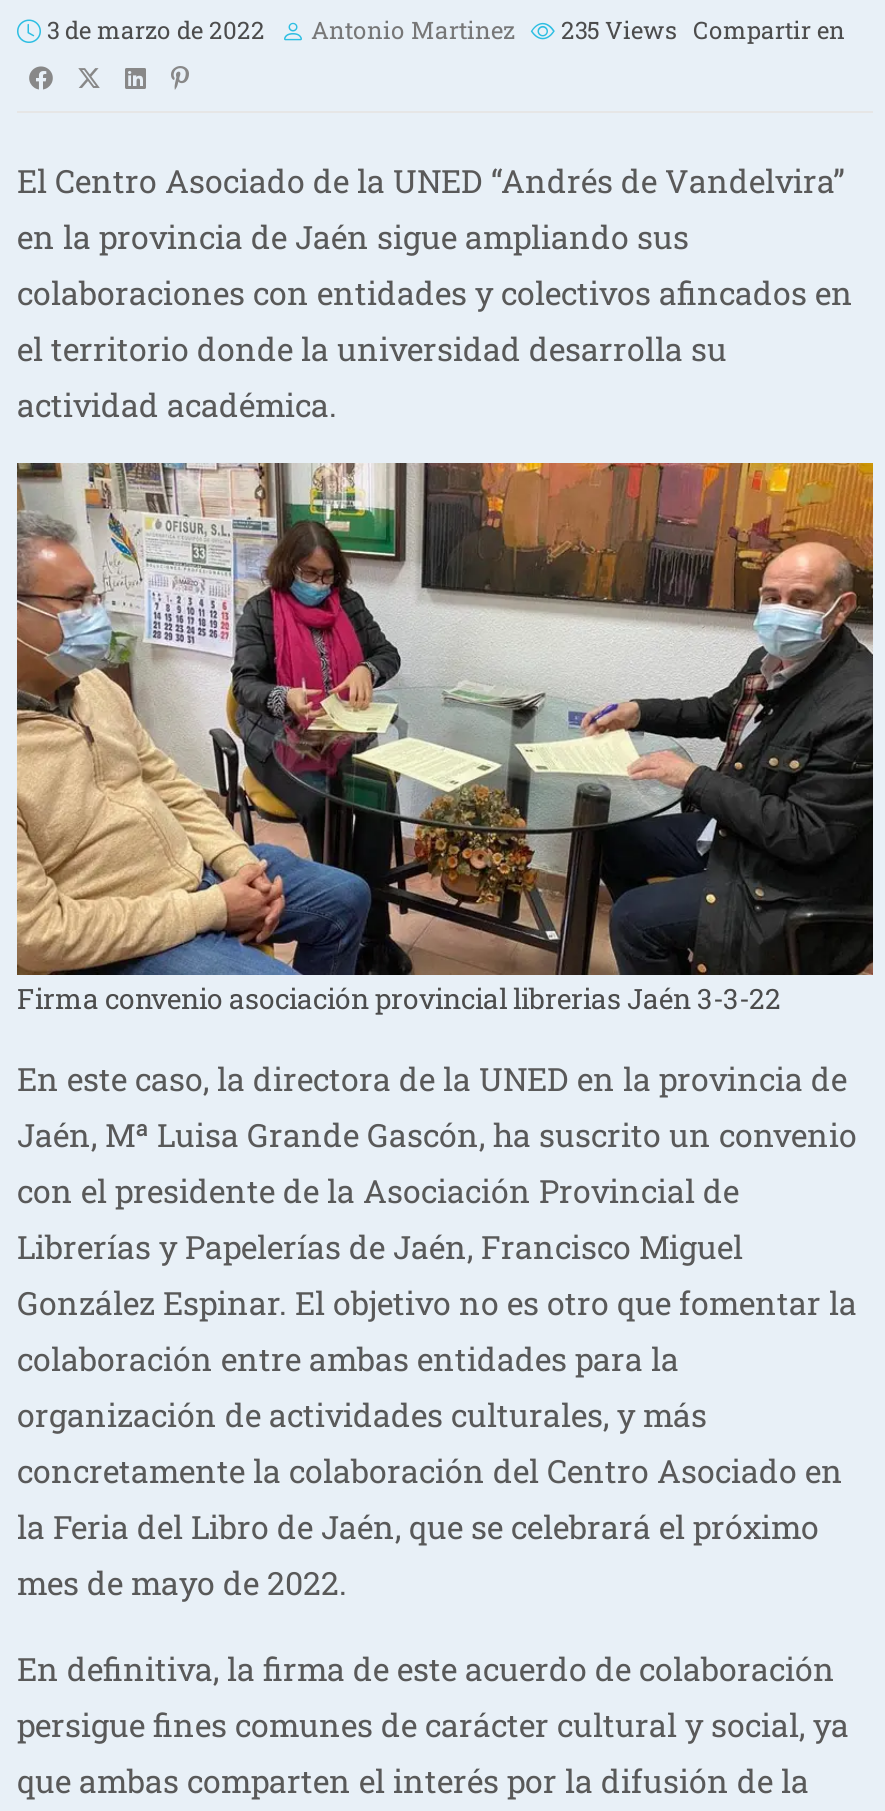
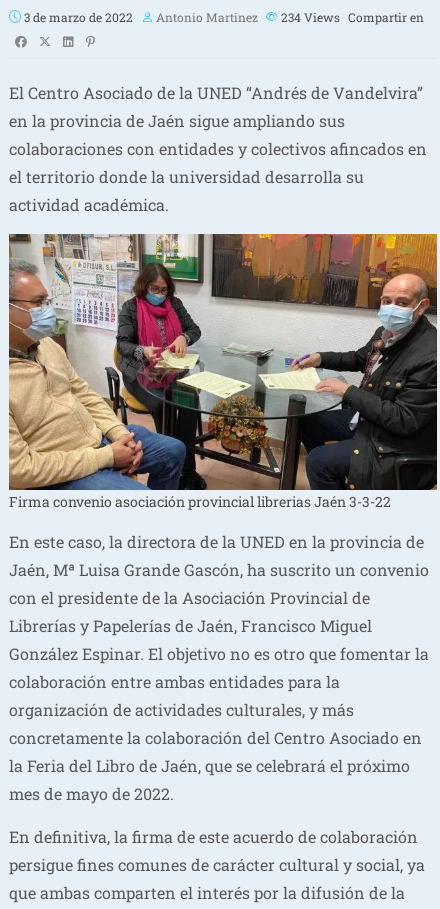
- 235 Views Compartir en
+ 234 Views Compartir en
